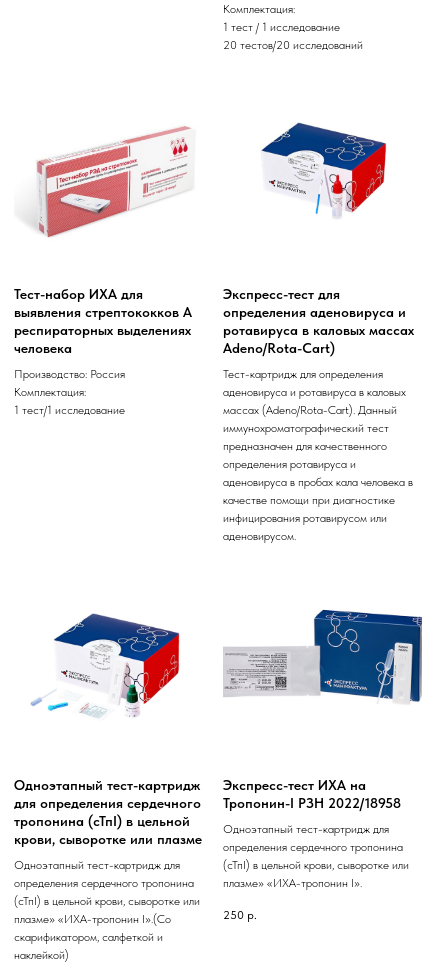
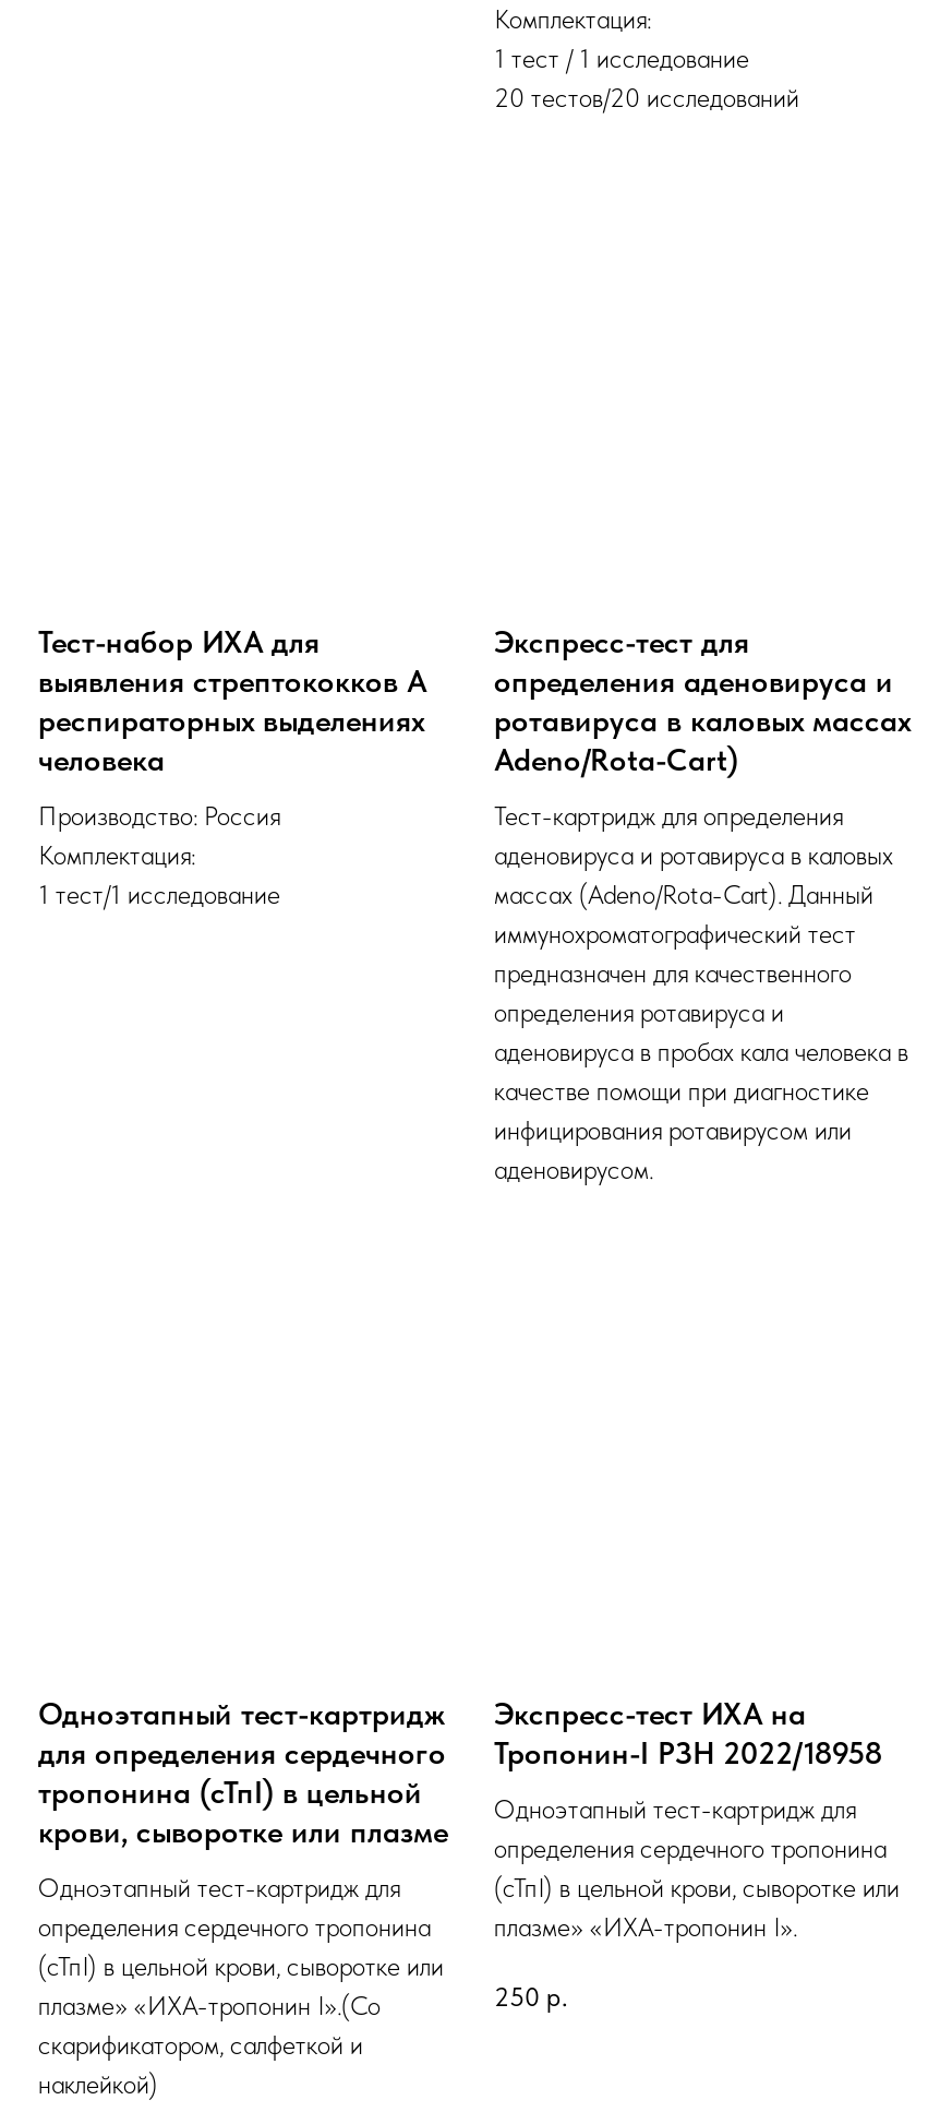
- [image]

- [image]

- [image]

- [image]
